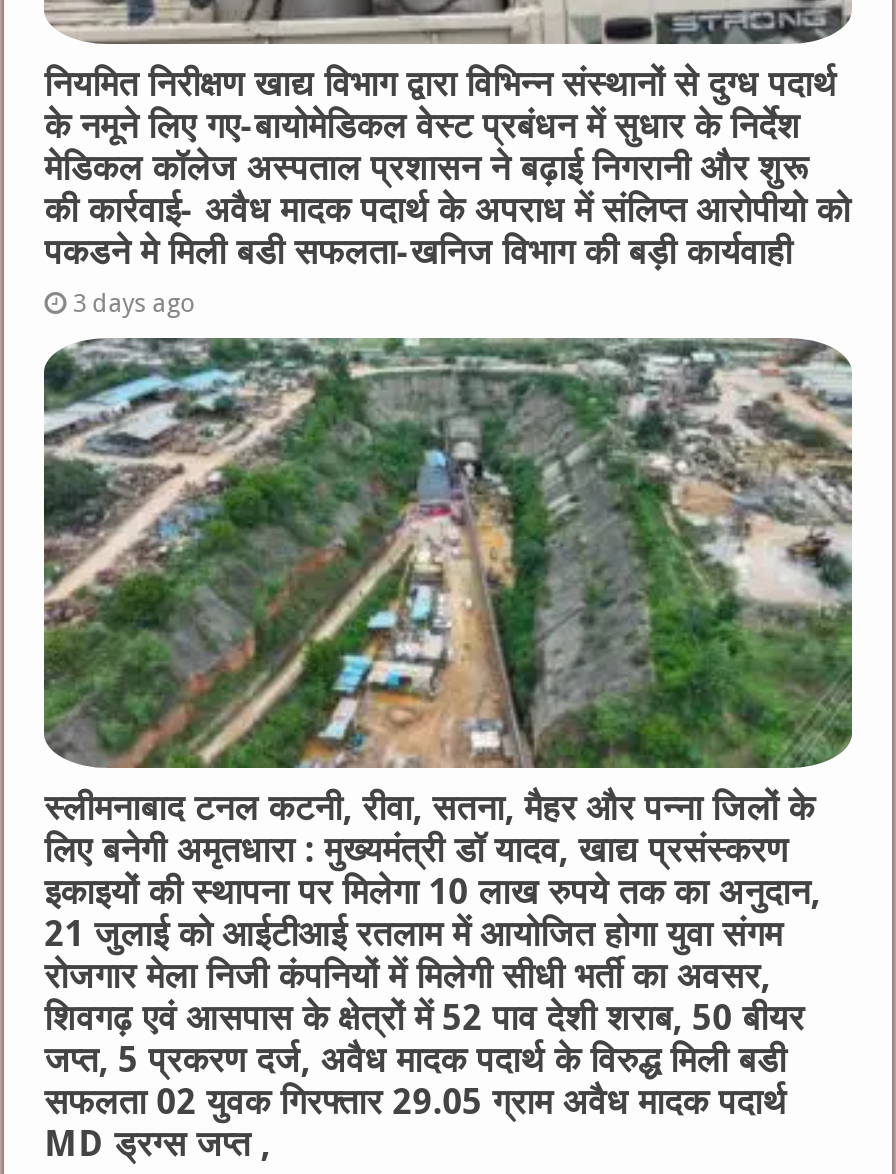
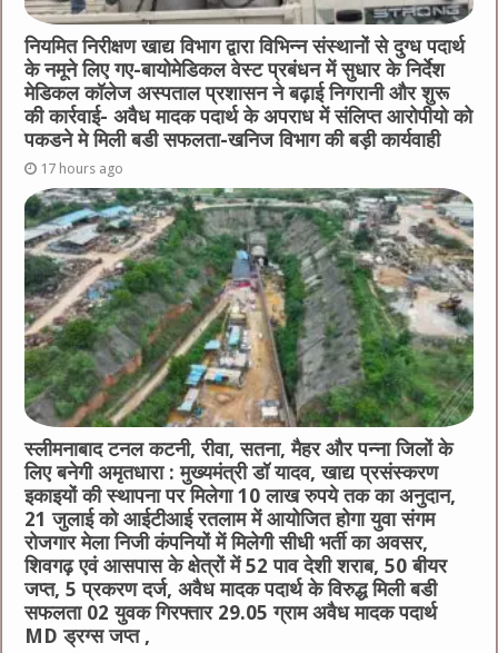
- 3 days ago
+ 17 hours ago
